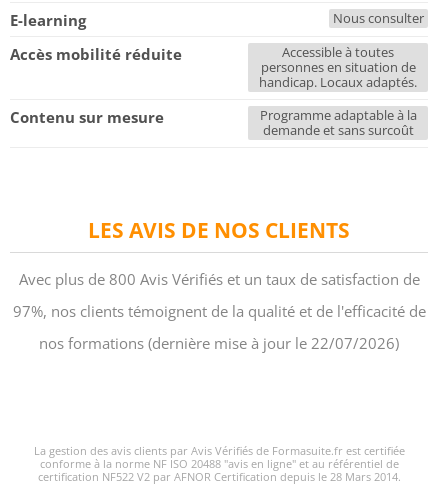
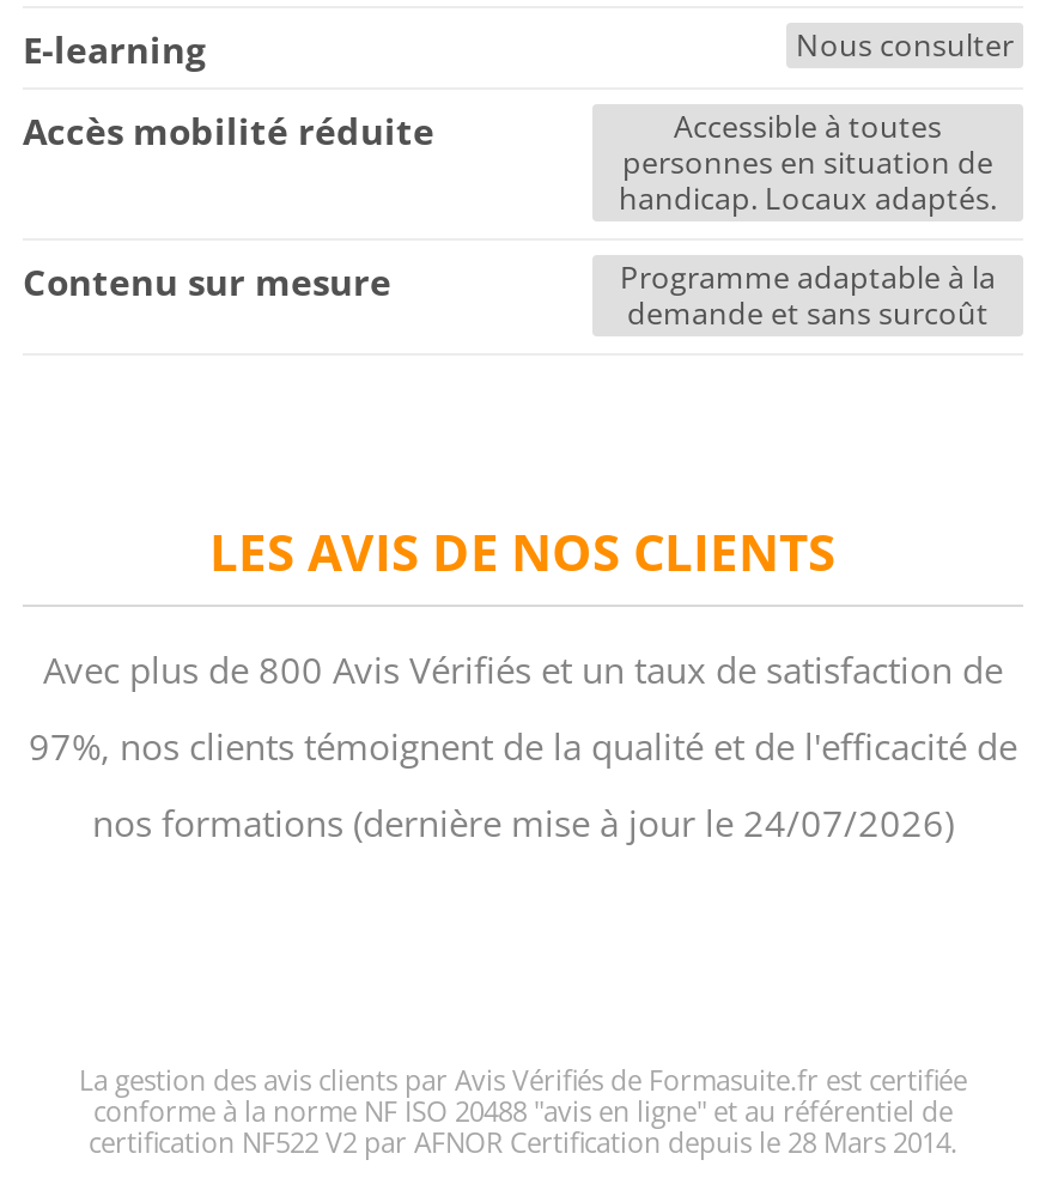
- nos formations (dernière mise à jour le 22/07/2026)
+ nos formations (dernière mise à jour le 24/07/2026)
